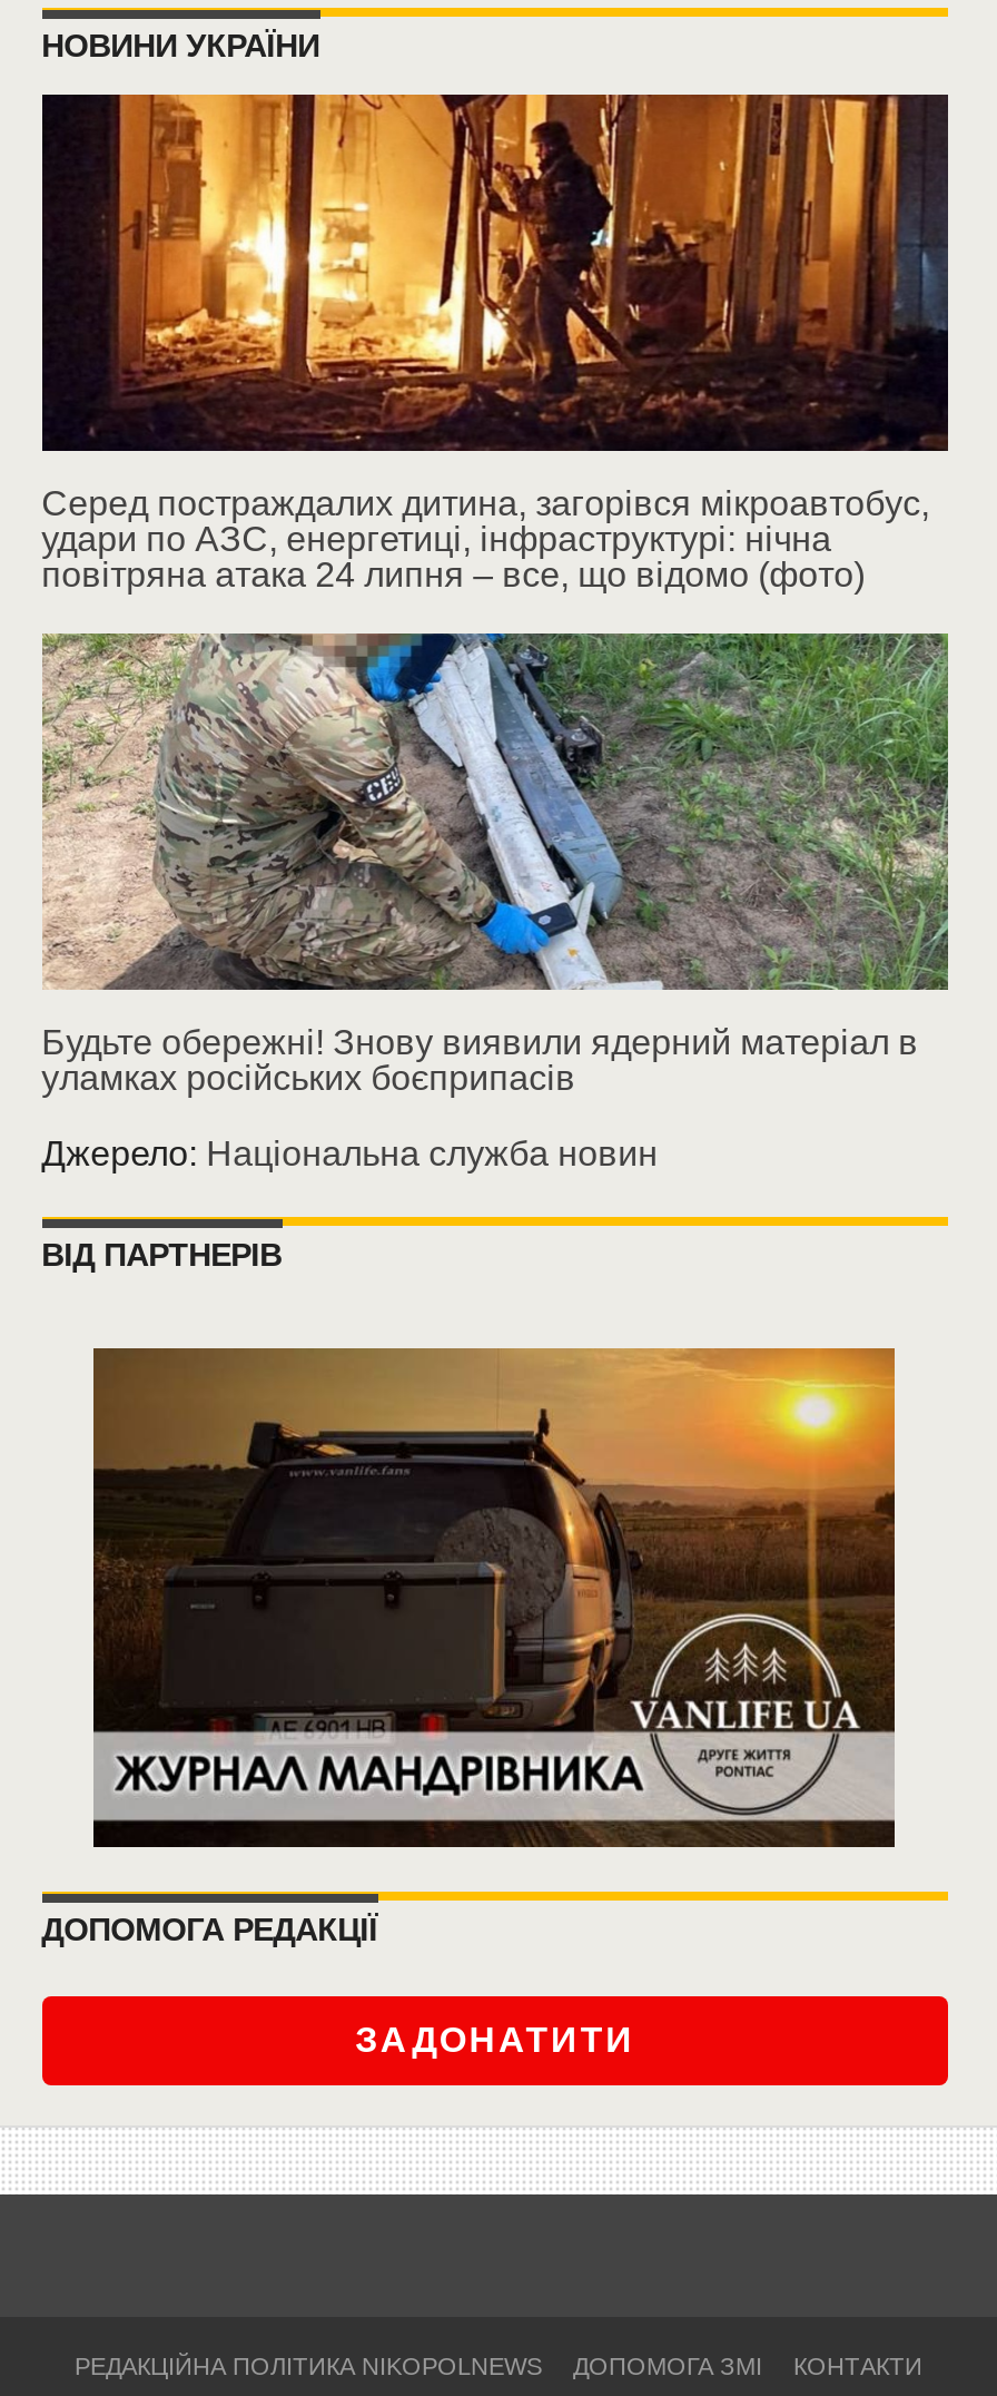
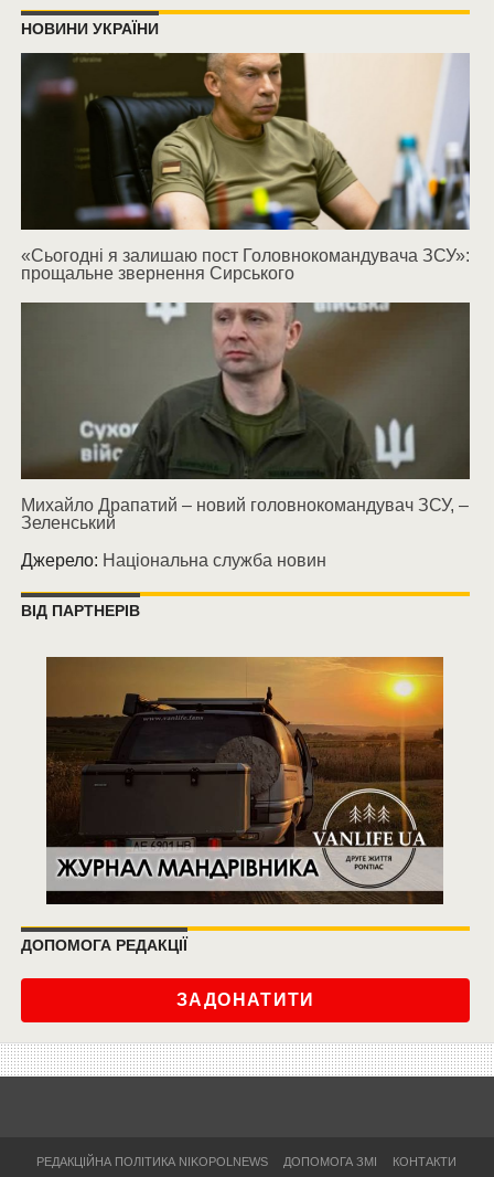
- [image]
- Серед постраждалих дитина, загорівся мікроавтобус,
- удари по АЗС, енергетиці, інфраструктурі: нічна
- повітряна атака 24 липня – все, що відомо (фото)
+ [image]
+ «Сьогодні я залишаю пост Головнокомандувача ЗСУ»:
+ прощальне звернення Сирського

- [image]
- Будьте обережні! Знову виявили ядерний матеріал в
- уламках російських боєприпасів
+ [image]
+ Михайло Драпатий – новий головнокомандувач ЗСУ, –
+ Зеленський
